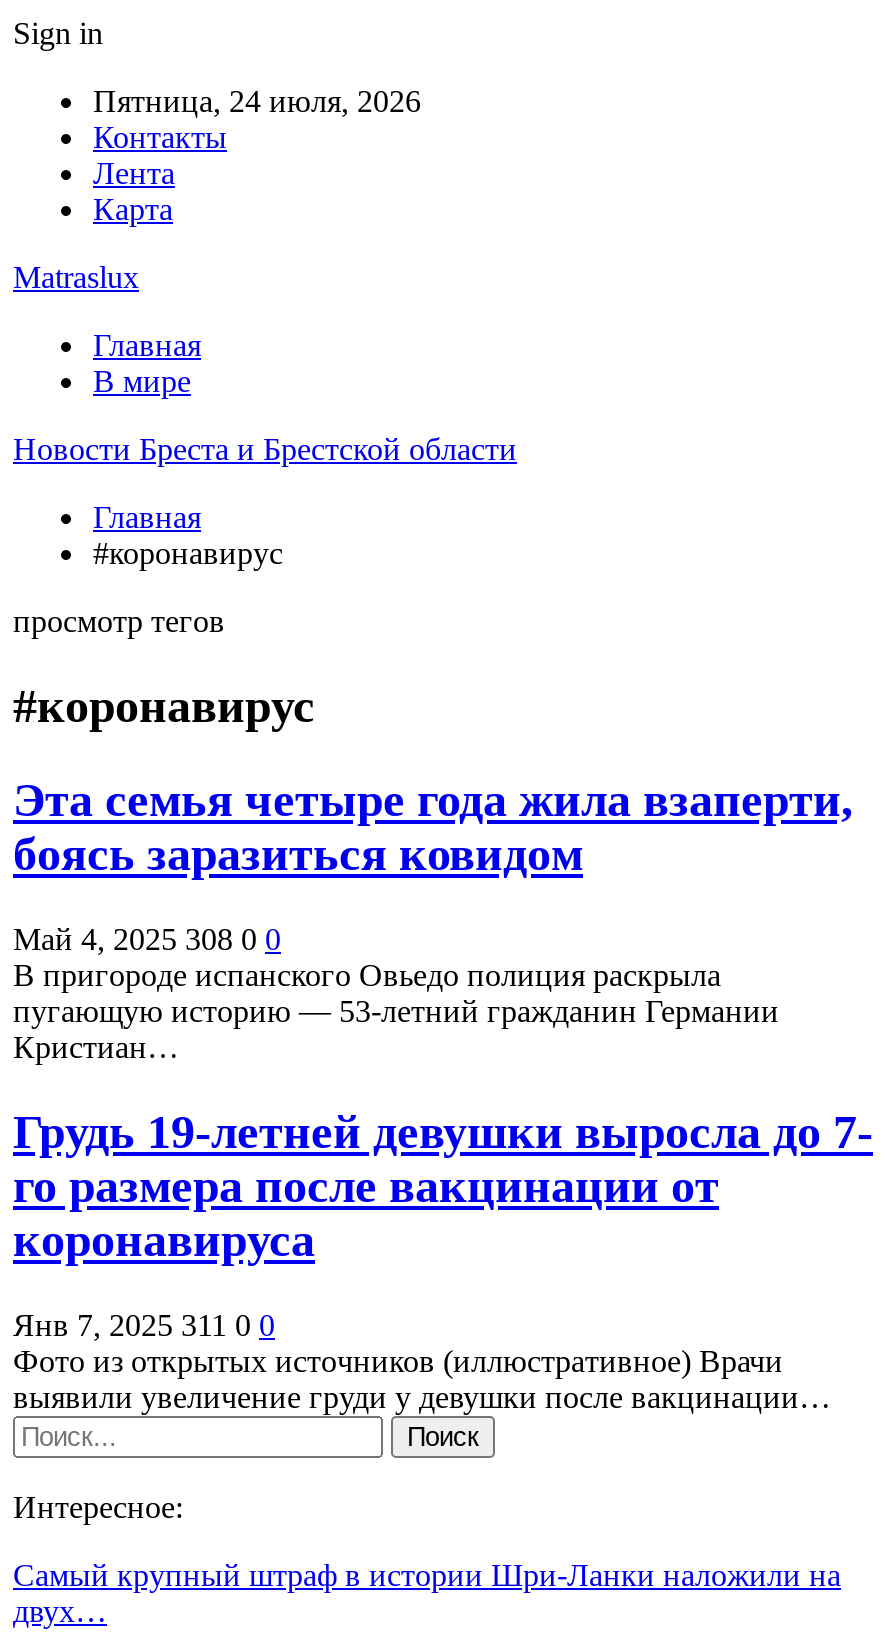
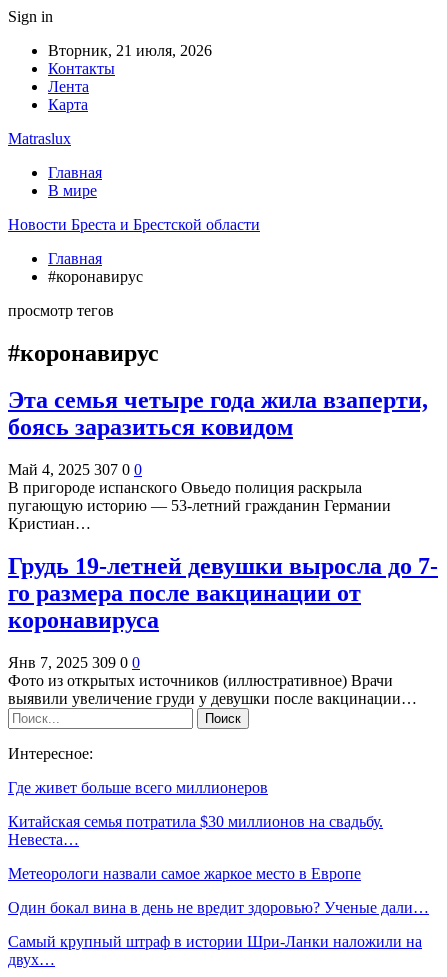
- Пятница, 24 июля, 2026
+ Вторник, 21 июля, 2026

- Май 4, 2025 308 0 0
+ Май 4, 2025 307 0 0

- Янв 7, 2025 311 0 0
+ Янв 7, 2025 309 0 0

+ Где живет больше всего миллионеров
+ Китайская семья потратила $30 миллионов на свадьбу.
+ Невеста…
+ Метеорологи назвали самое жаркое место в Европе
+ Один бокал вина в день не вредит здоровью? Ученые дали…
